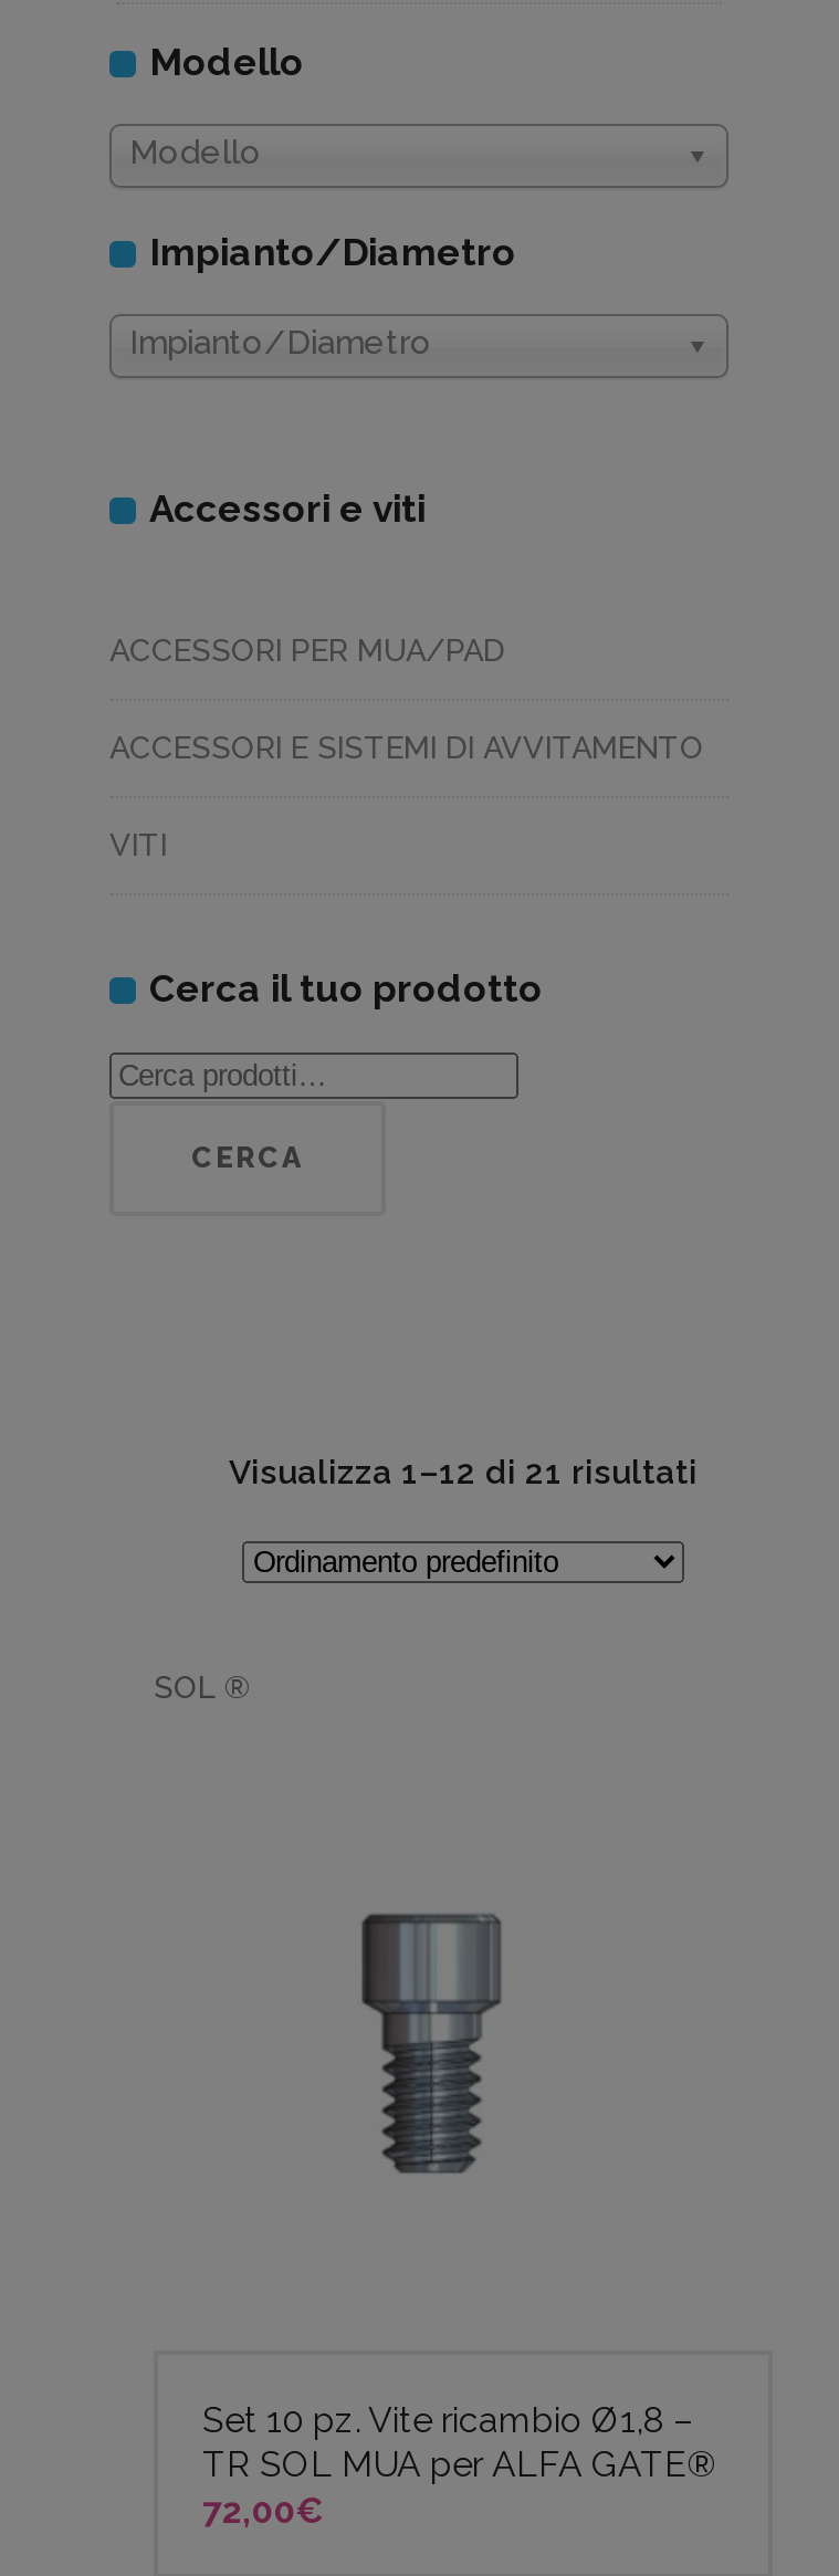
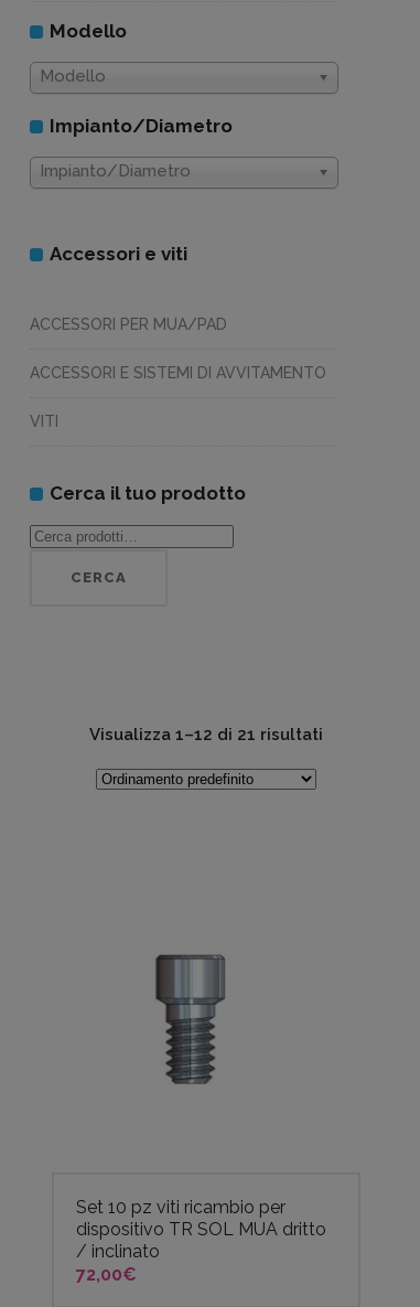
- SOL ®

- Set 10 pz. Vite ricambio Ø1,8 –
- TR SOL MUA per ALFA GATE®
+ Set 10 pz viti ricambio per
+ dispositivo TR SOL MUA dritto
+ / inclinato
